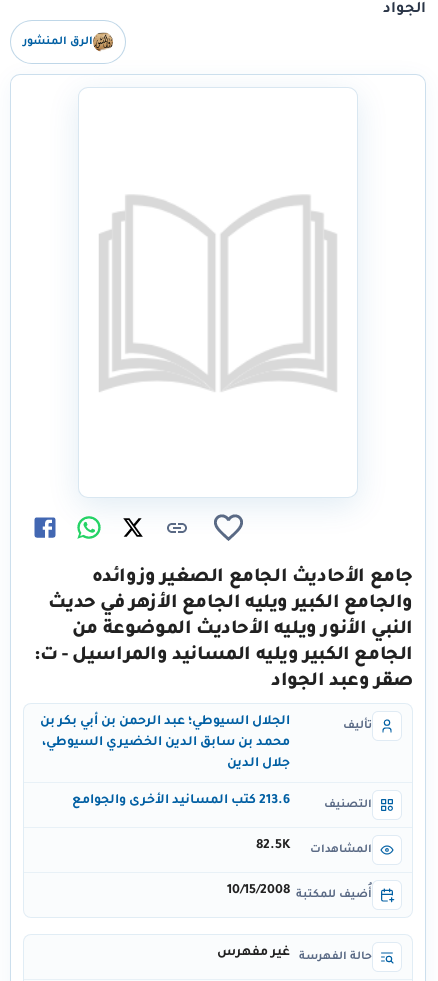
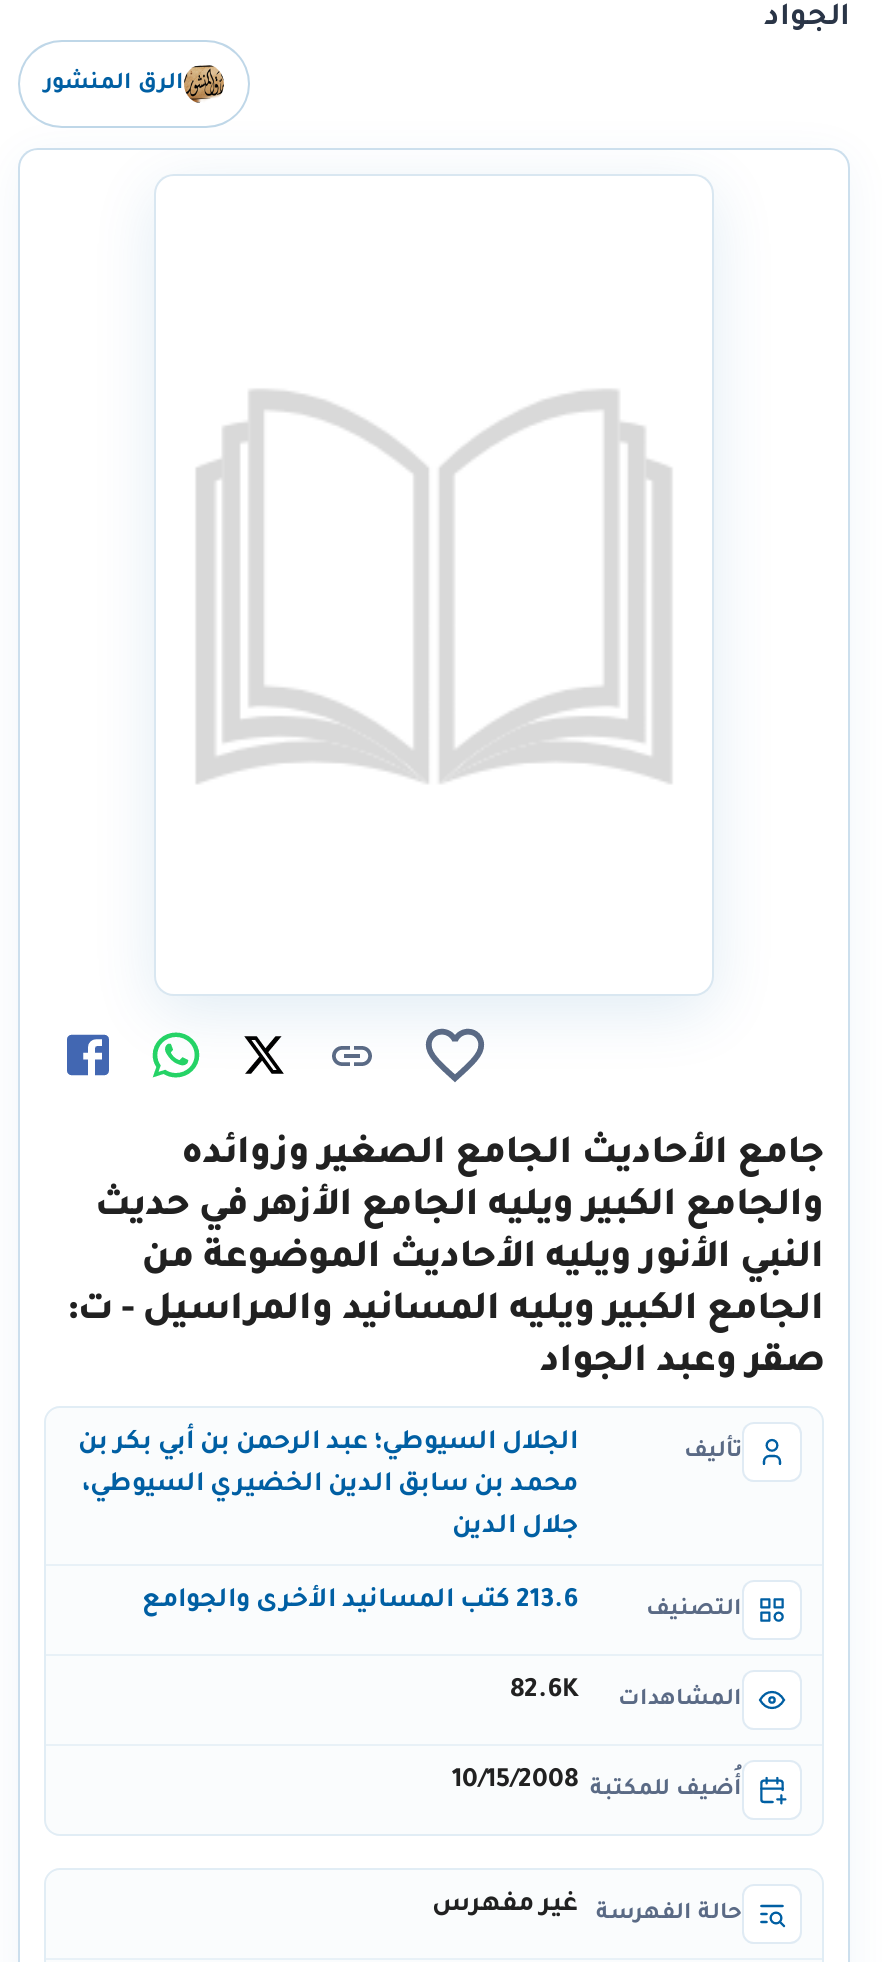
- المشاهدات 82.5K
+ المشاهدات 82.6K
